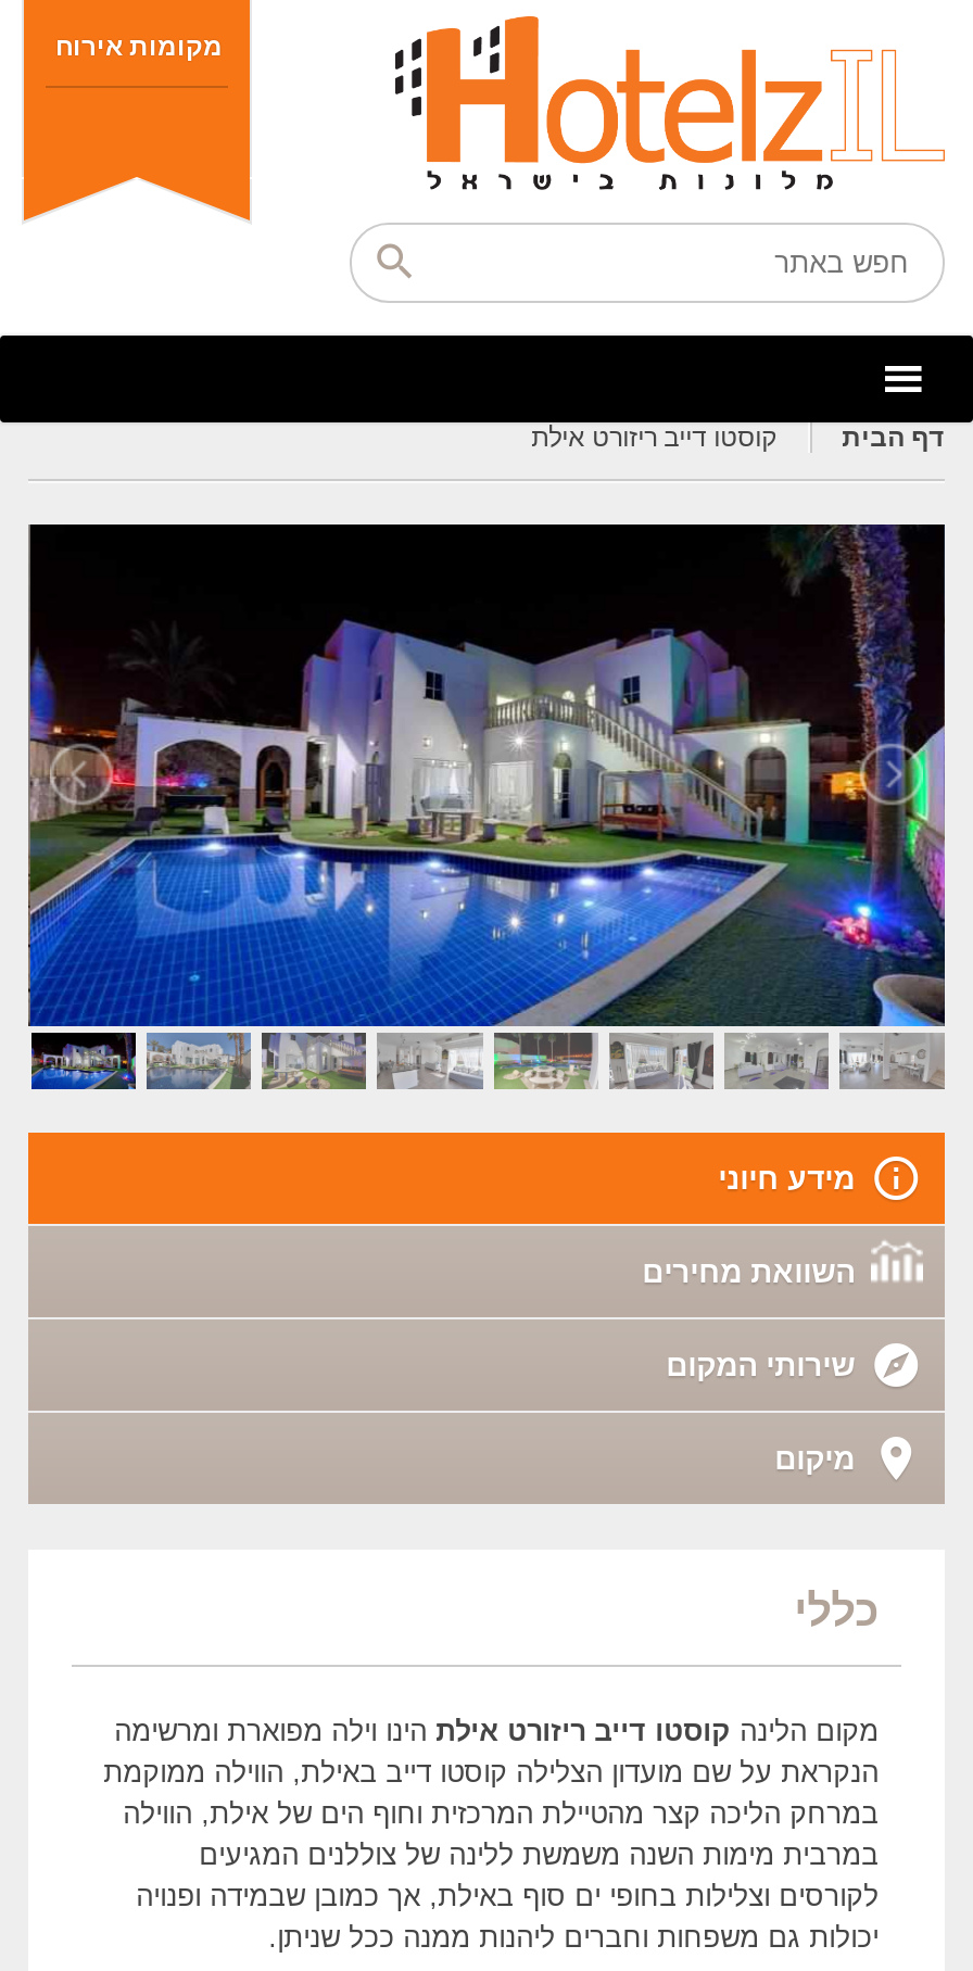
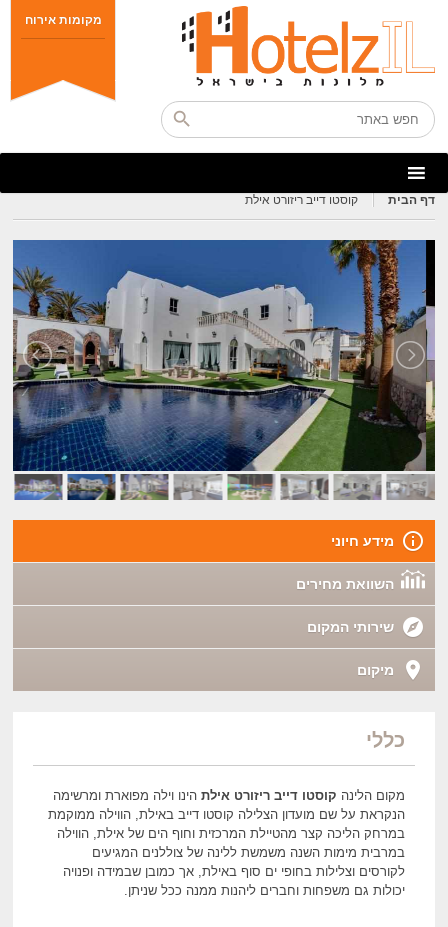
- [image]
+ [image]
